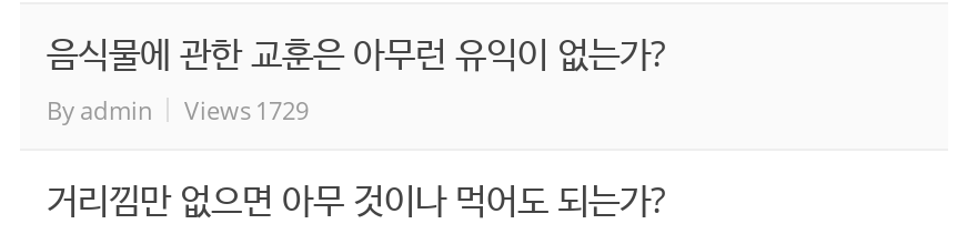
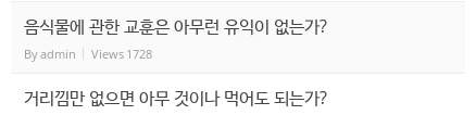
- By admin Views 1729
+ By admin Views 1728
